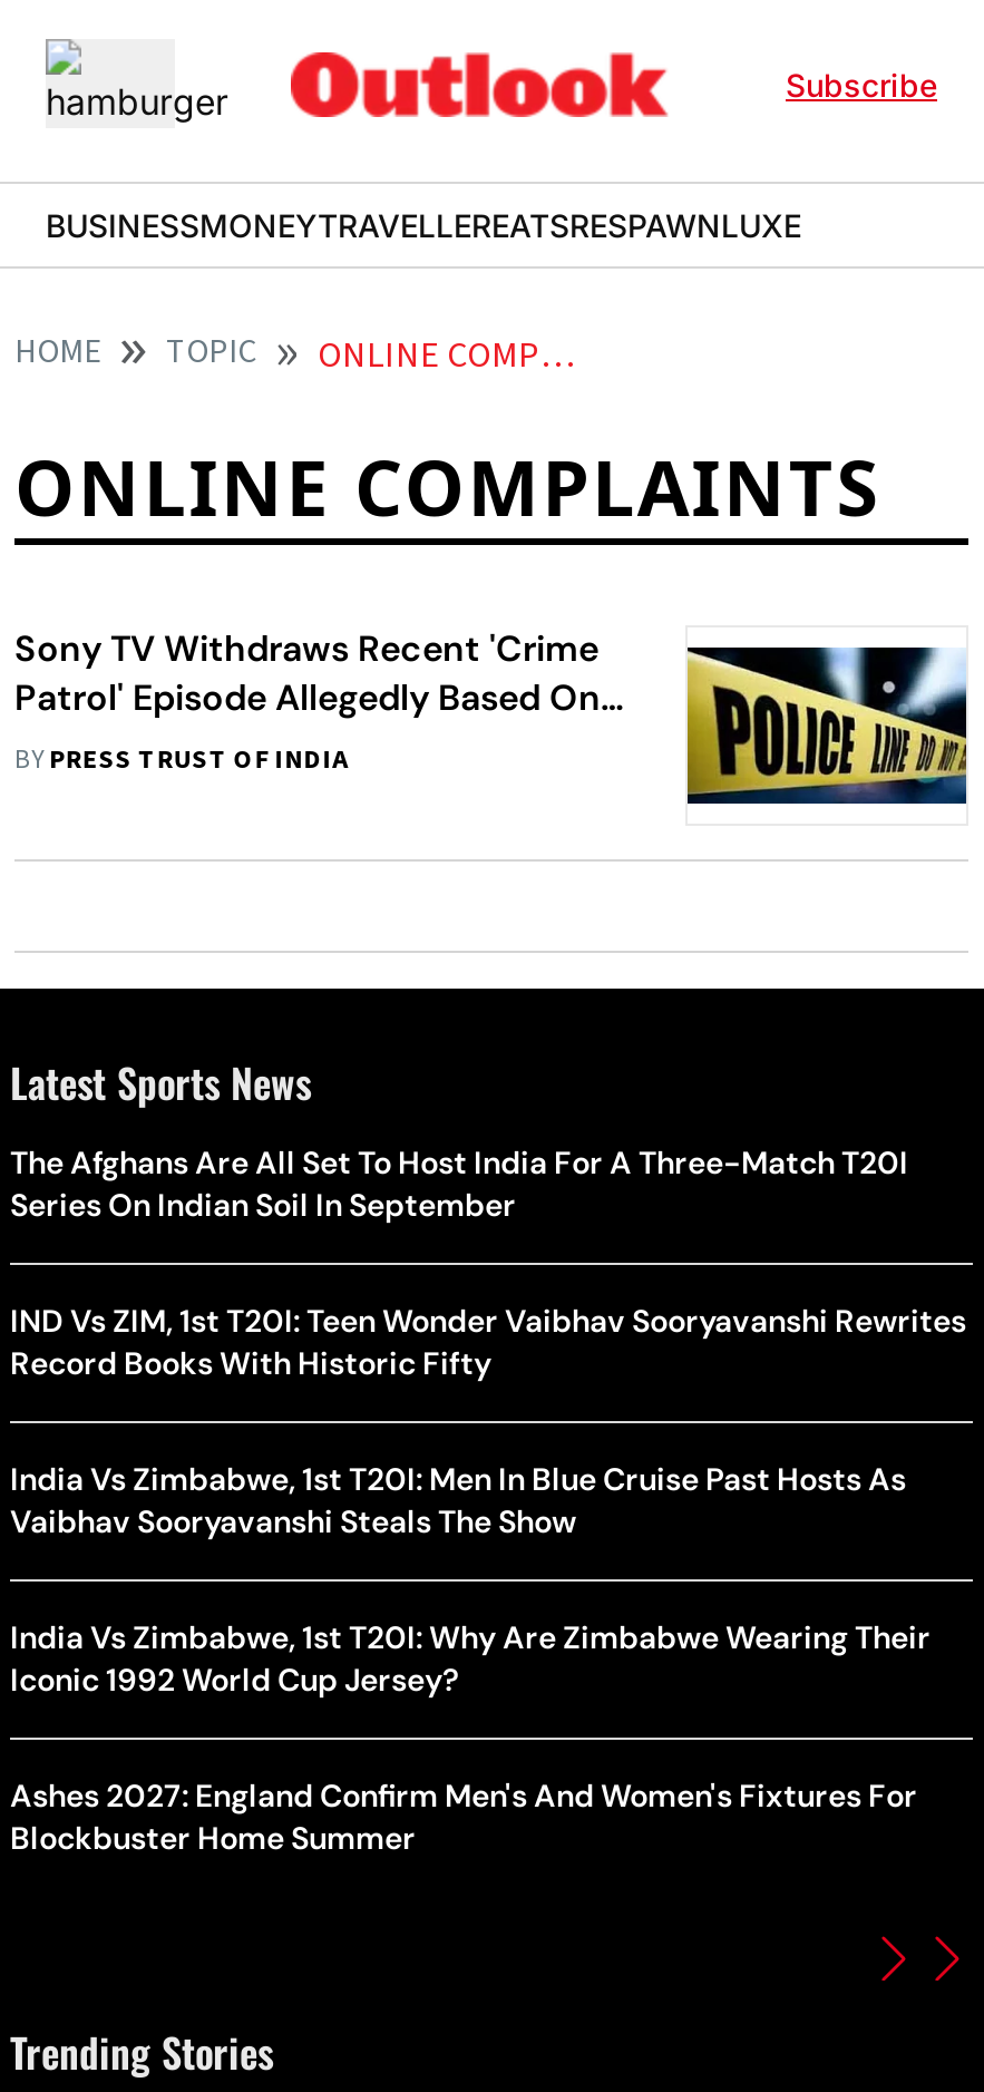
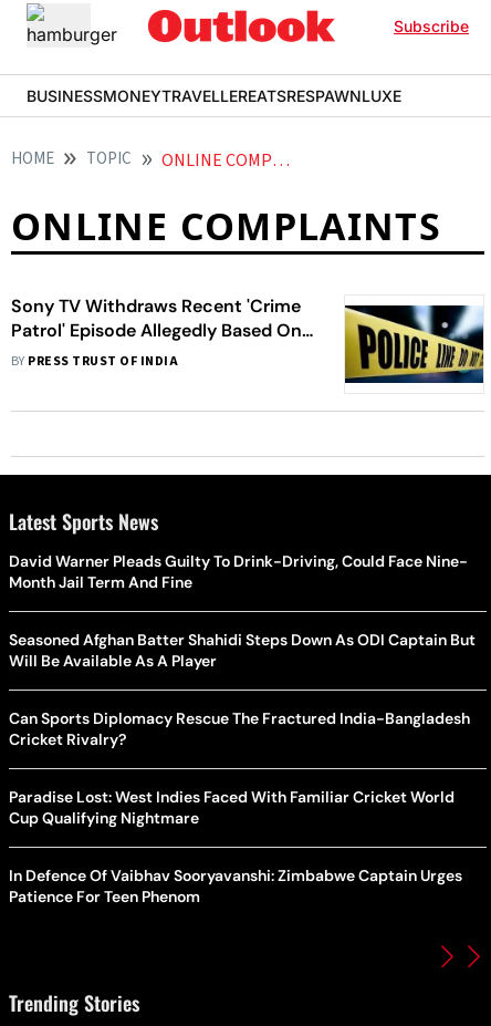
- The Afghans Are All Set To Host India For A Three-Match T20I
- Series On Indian Soil In September
+ David Warner Pleads Guilty To Drink-Driving, Could Face Nine-
+ Month Jail Term And Fine

- IND Vs ZIM, 1st T20I: Teen Wonder Vaibhav Sooryavanshi Rewrites
- Record Books With Historic Fifty
+ Seasoned Afghan Batter Shahidi Steps Down As ODI Captain But
+ Will Be Available As A Player

- India Vs Zimbabwe, 1st T20I: Men In Blue Cruise Past Hosts As
- Vaibhav Sooryavanshi Steals The Show
+ Can Sports Diplomacy Rescue The Fractured India-Bangladesh
+ Cricket Rivalry?

- India Vs Zimbabwe, 1st T20I: Why Are Zimbabwe Wearing Their
- Iconic 1992 World Cup Jersey?
+ Paradise Lost: West Indies Faced With Familiar Cricket World
+ Cup Qualifying Nightmare

- Ashes 2027: England Confirm Men's And Women's Fixtures For
- Blockbuster Home Summer
+ In Defence Of Vaibhav Sooryavanshi: Zimbabwe Captain Urges
+ Patience For Teen Phenom
